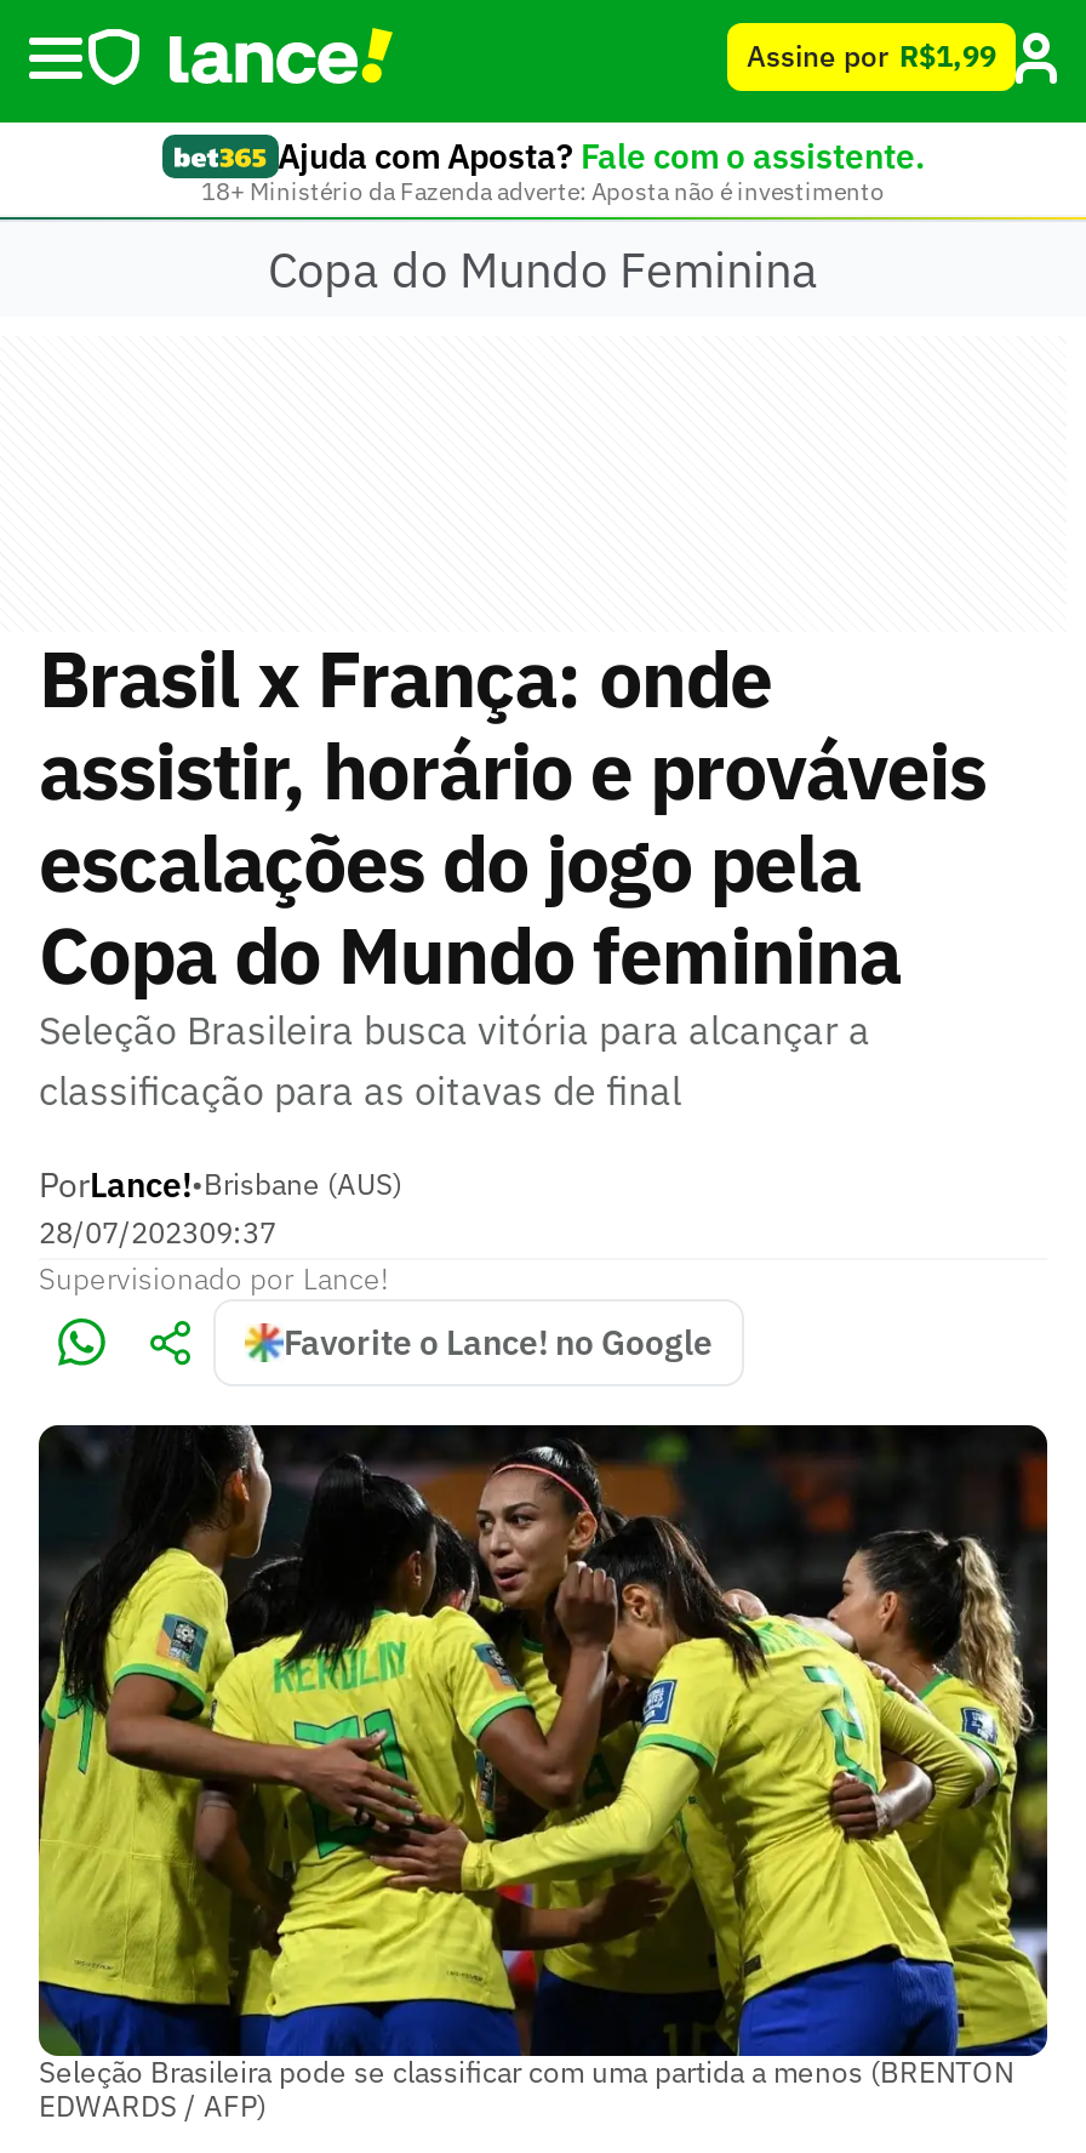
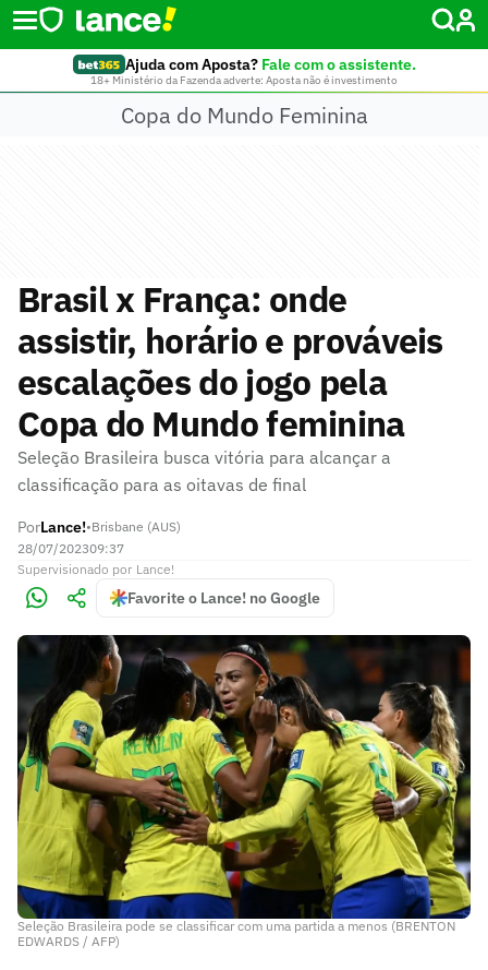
- Assine por R$1,99
